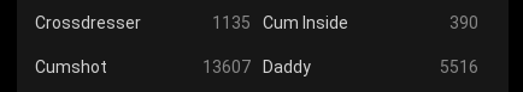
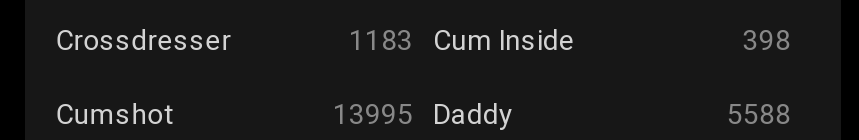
- 1135 Cum Inside
+ 1183 Cum Inside

- 390
+ 398

- 13607 Daddy
+ 13995 Daddy

- 5516
+ 5588
